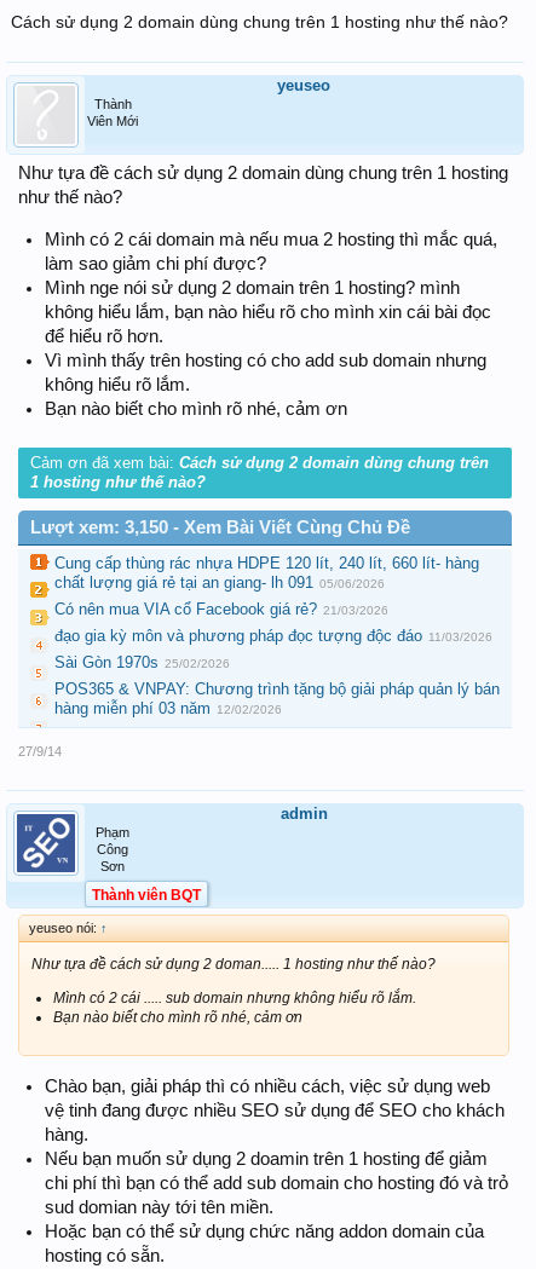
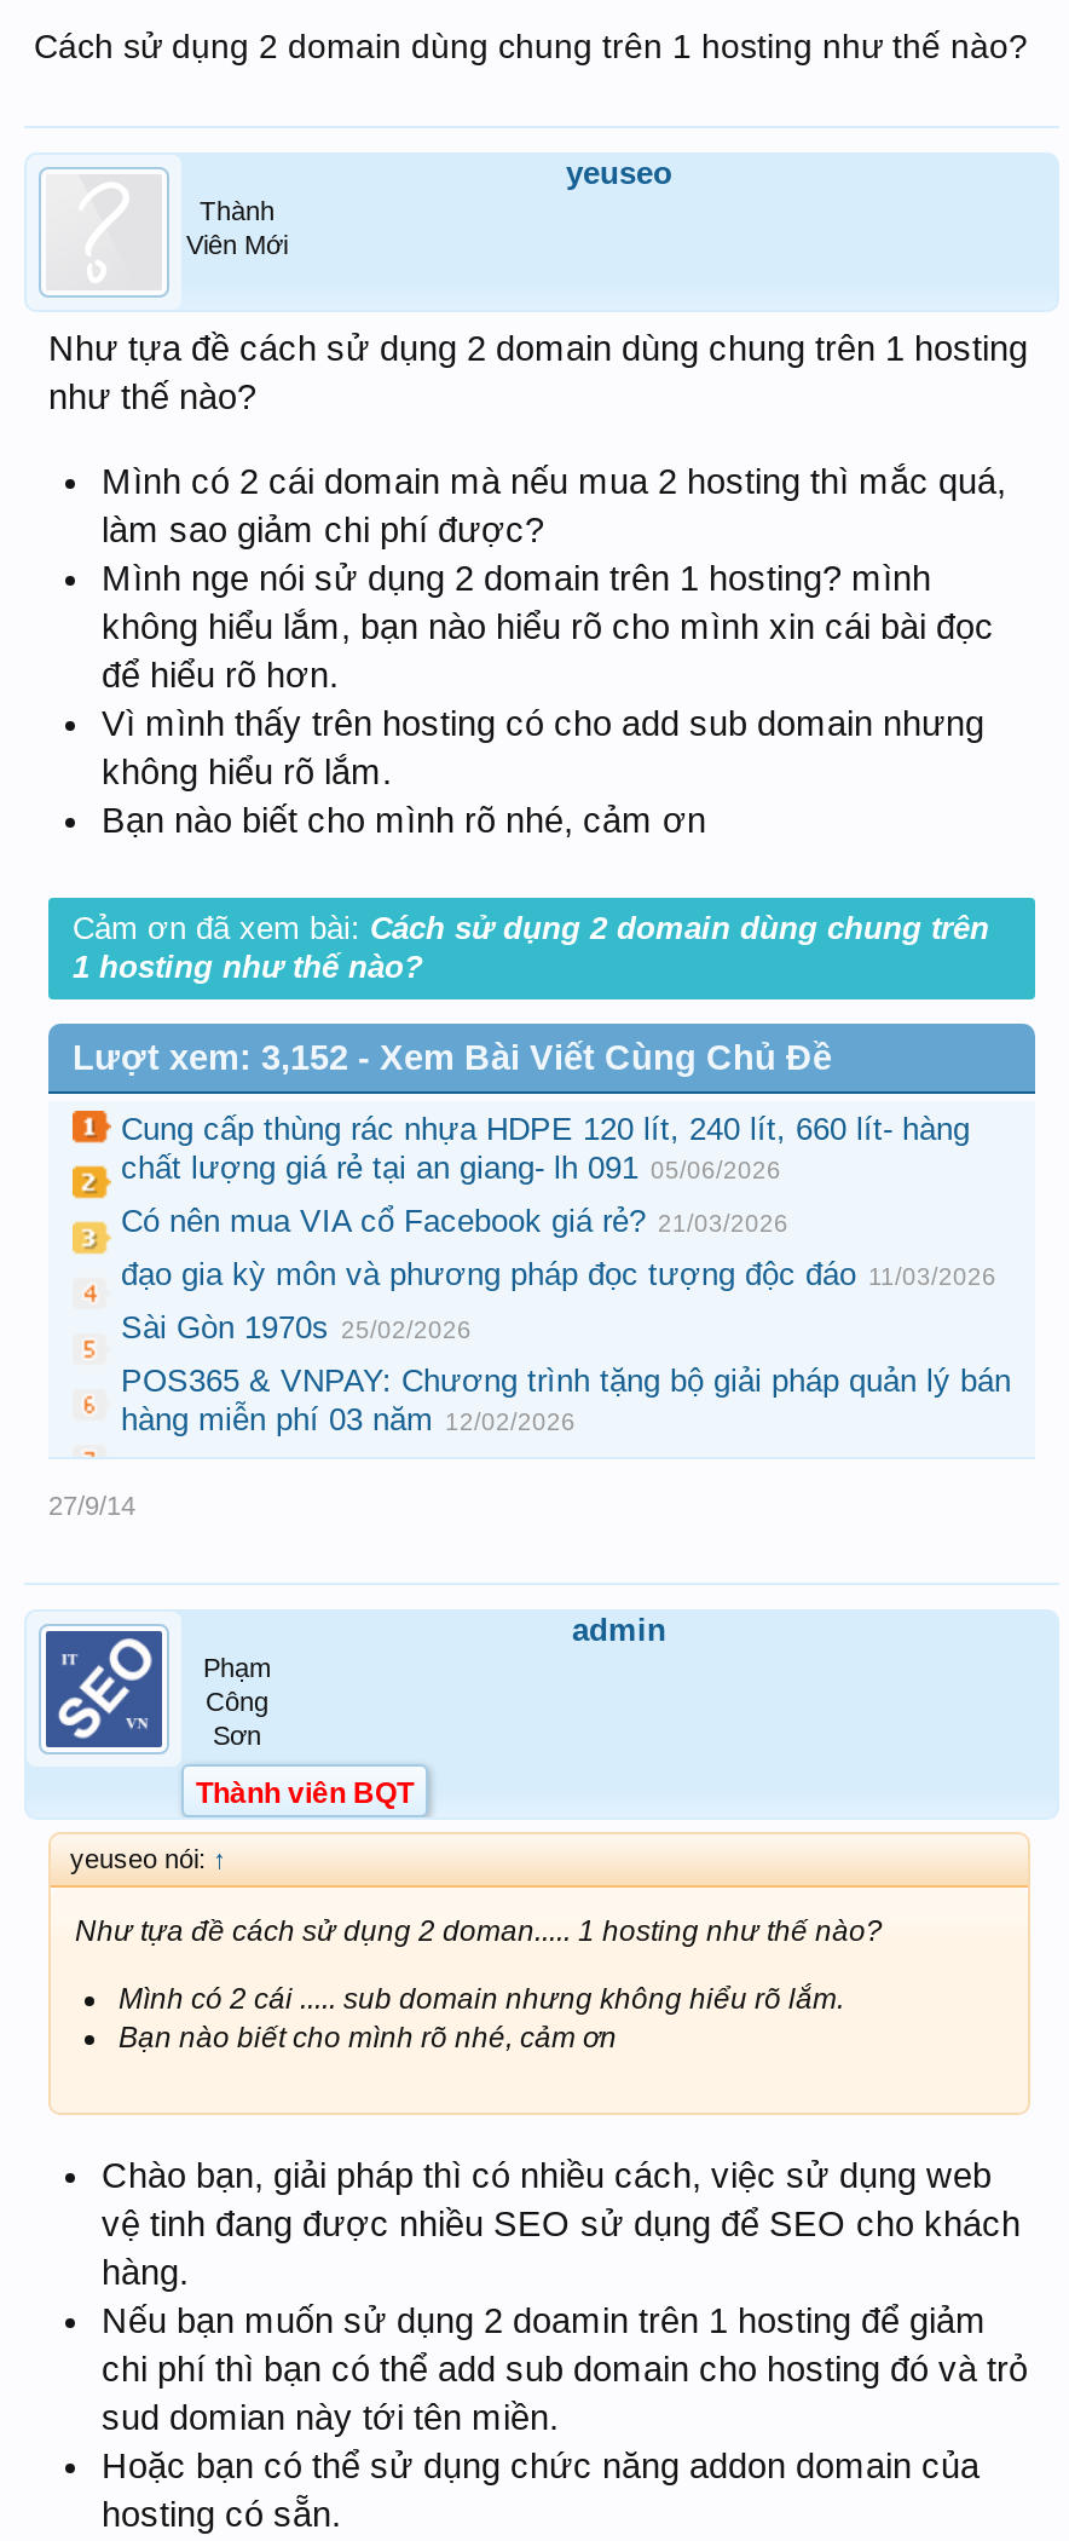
- Lượt xem: 3,150 - Xem Bài Viết Cùng Chủ Đề
+ Lượt xem: 3,152 - Xem Bài Viết Cùng Chủ Đề
